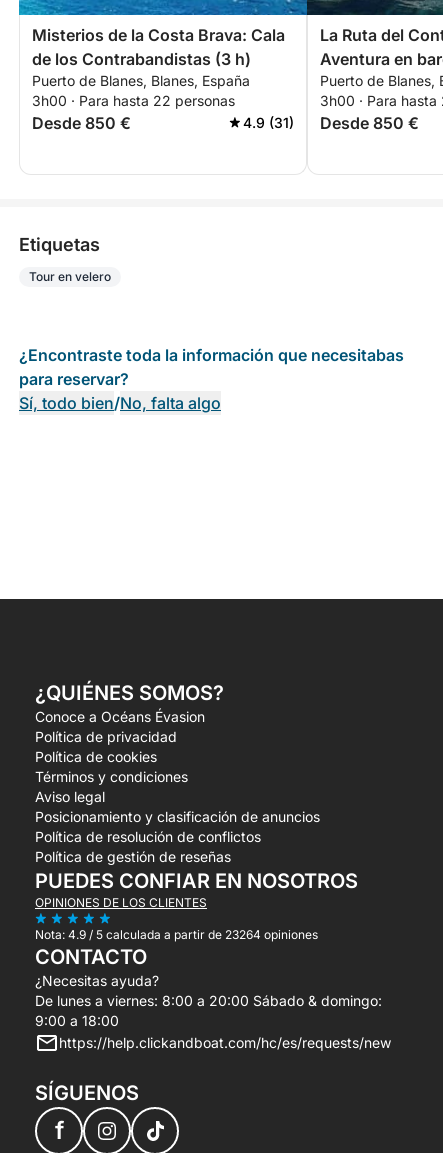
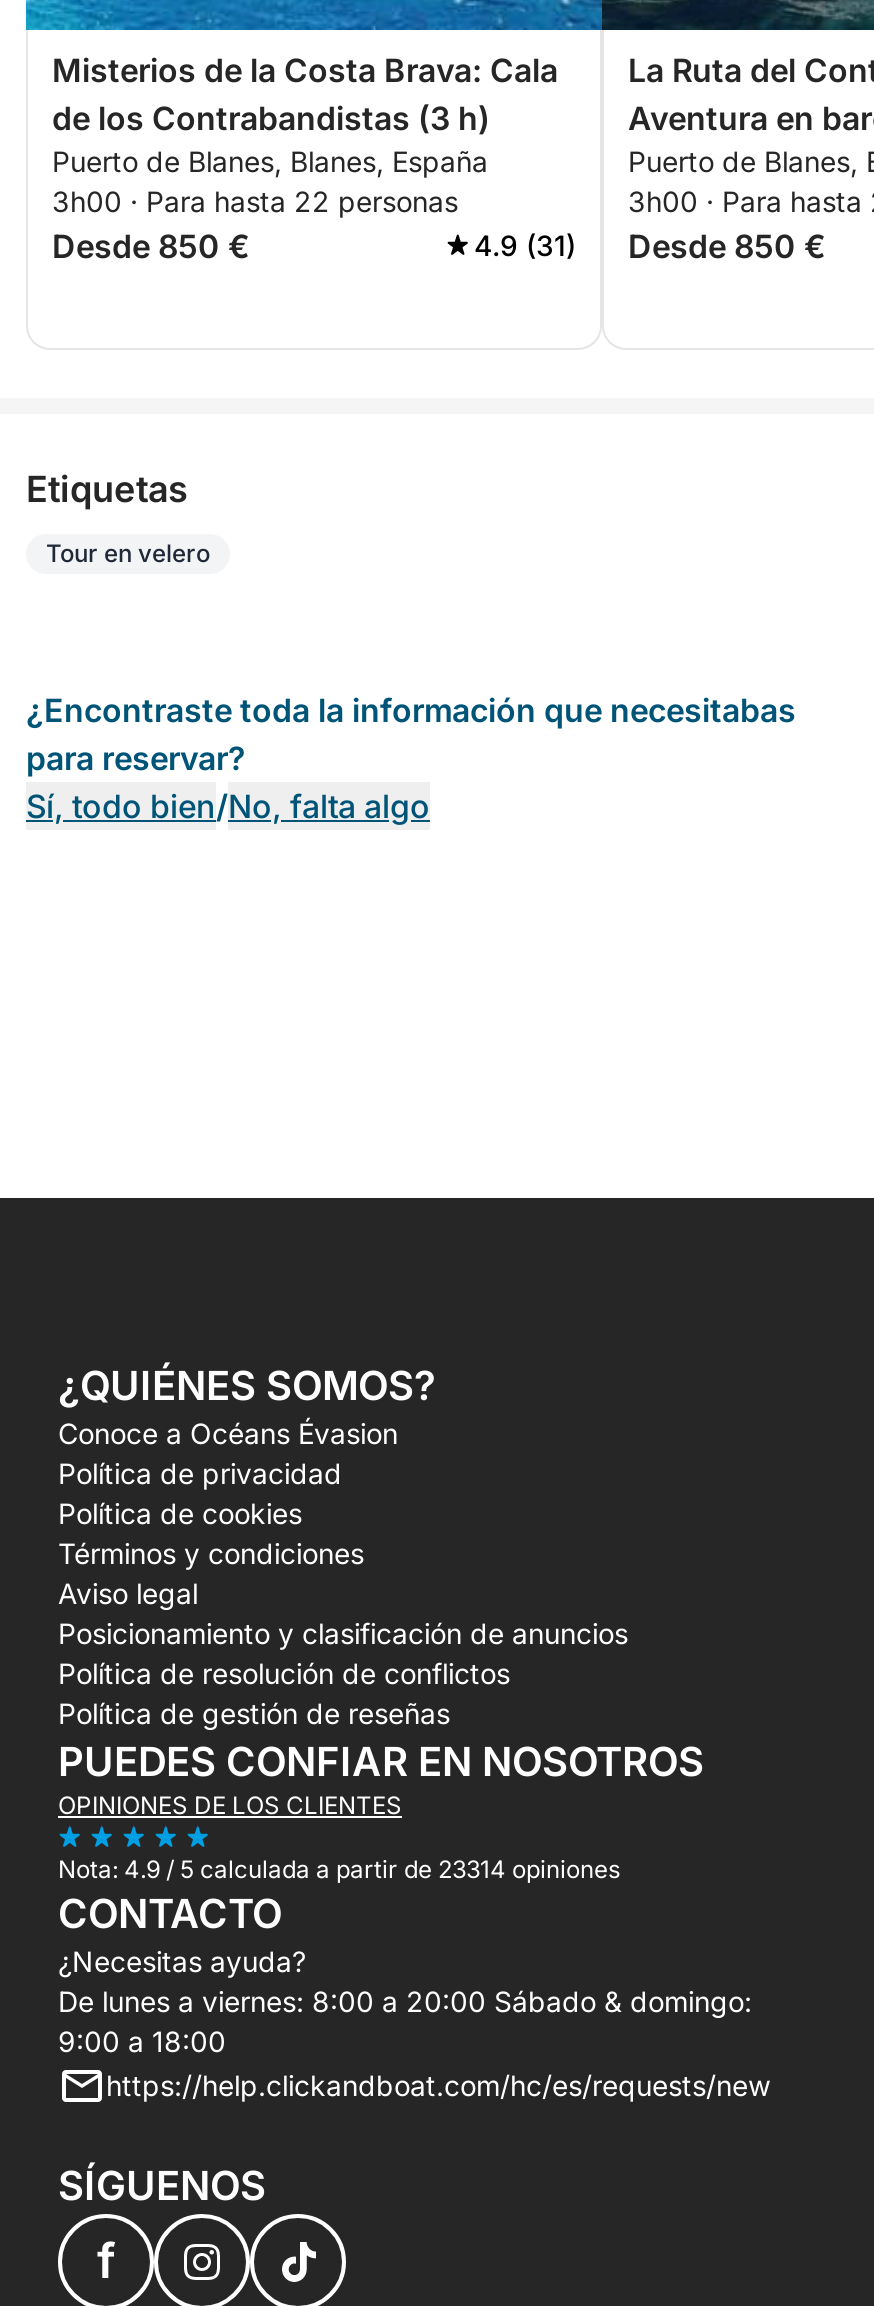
- Nota: 4.9 / 5 calculada a partir de 23264 opiniones
+ Nota: 4.9 / 5 calculada a partir de 23314 opiniones
